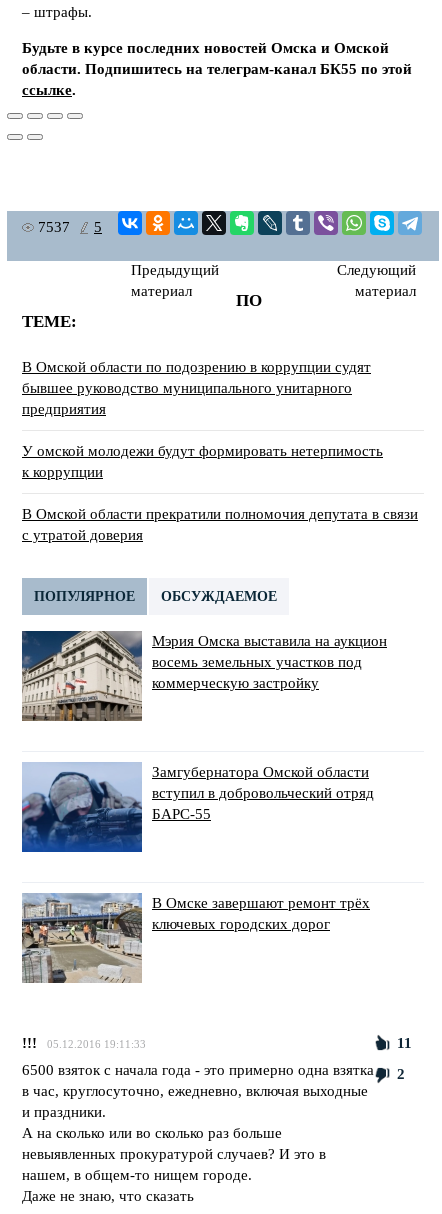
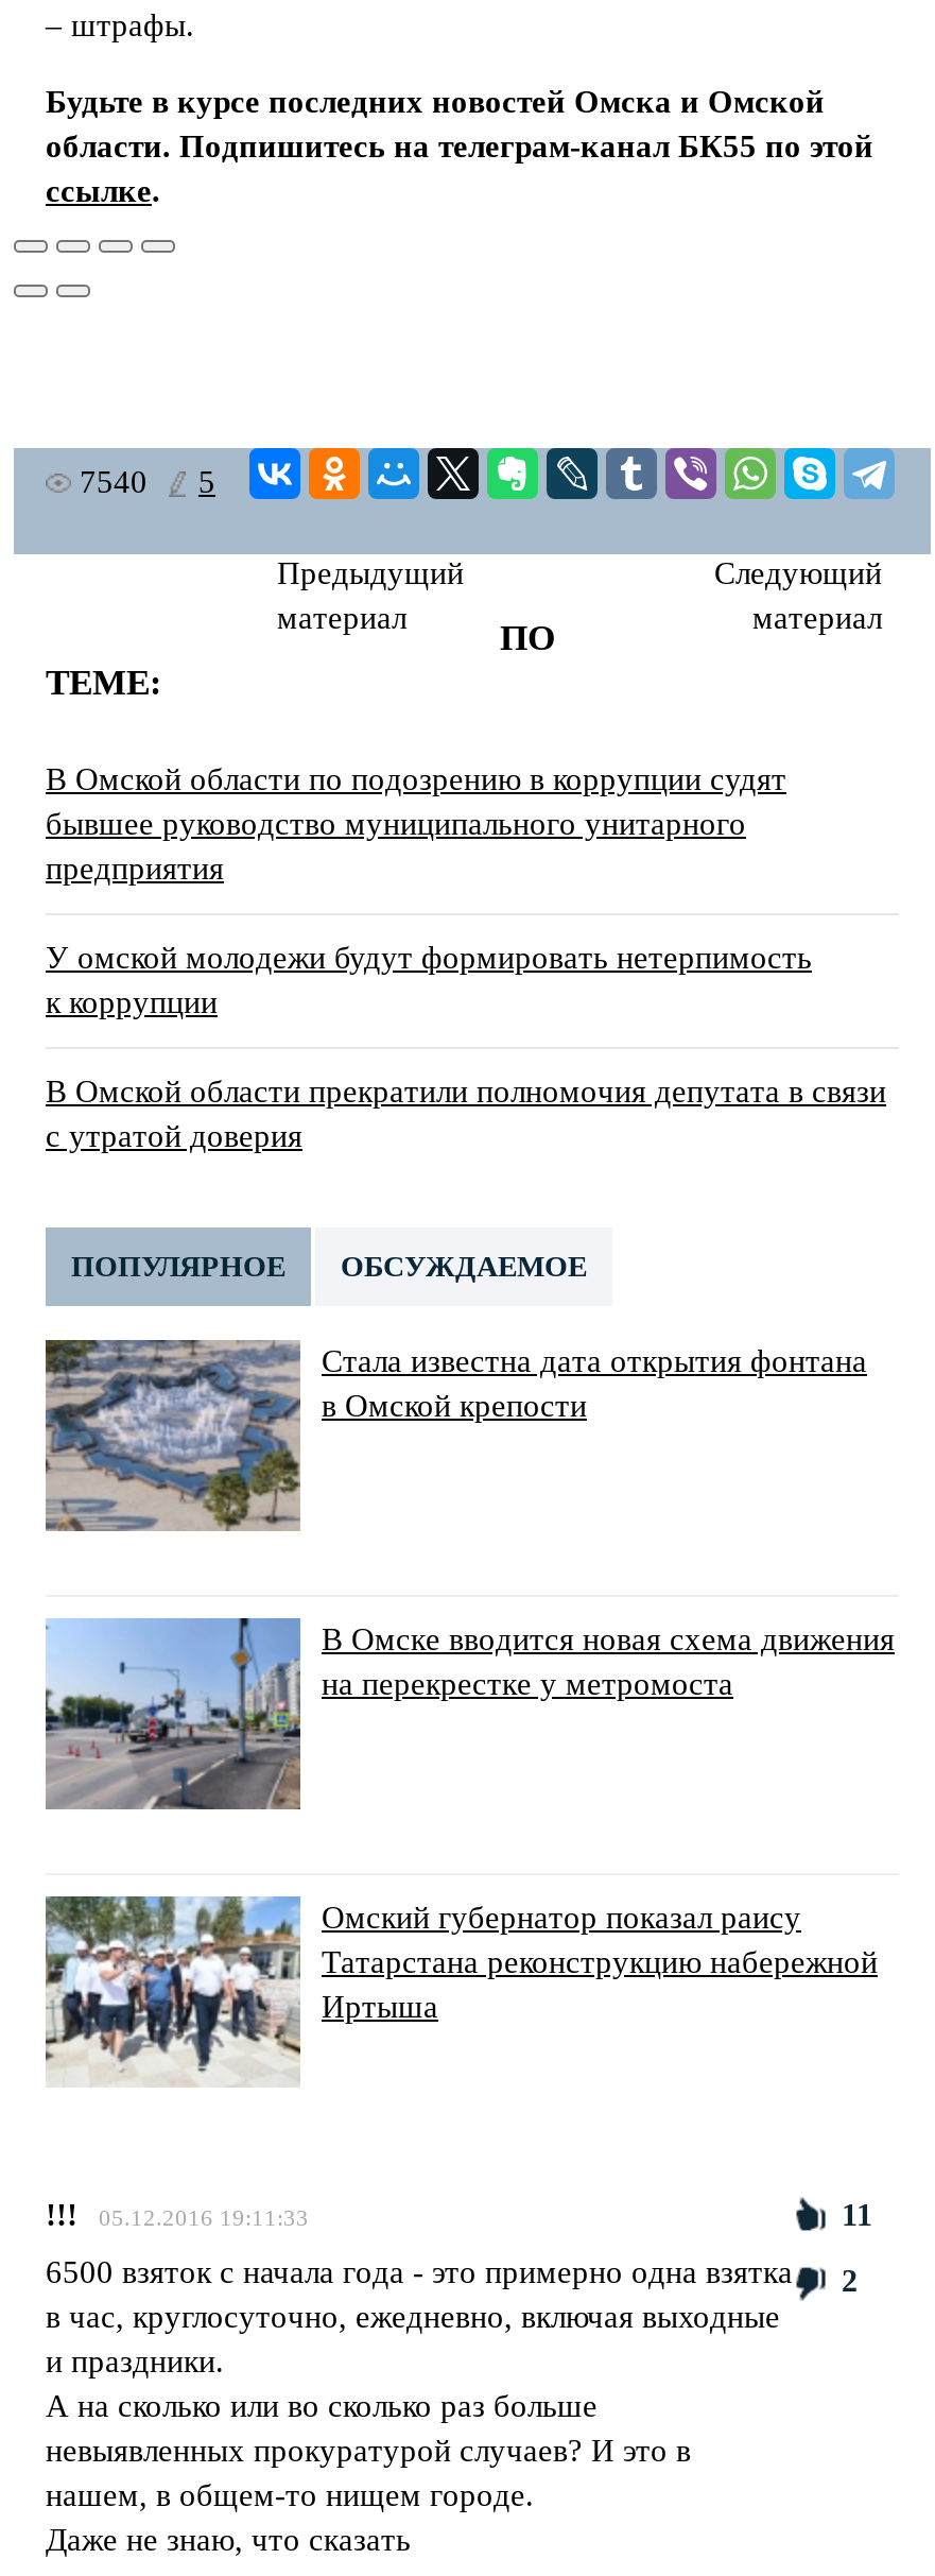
- 7537 5
+ 7540 5

- [image]
- Мэрия Омска выставила на аукцион
- восемь земельных участков под
- коммерческую застройку
+ [image]
+ Стала известна дата открытия фонтана
+ в Омской крепости

- [image]
- Замгубернатора Омской области
- вступил в добровольческий отряд
- БАРС-55
+ [image]
+ В Омске вводится новая схема движения
+ на перекрестке у метромоста

- [image]
- В Омске завершают ремонт трёх
- ключевых городских дорог
+ [image]
+ Омский губернатор показал раису
+ Татарстана реконструкцию набережной
+ Иртыша
